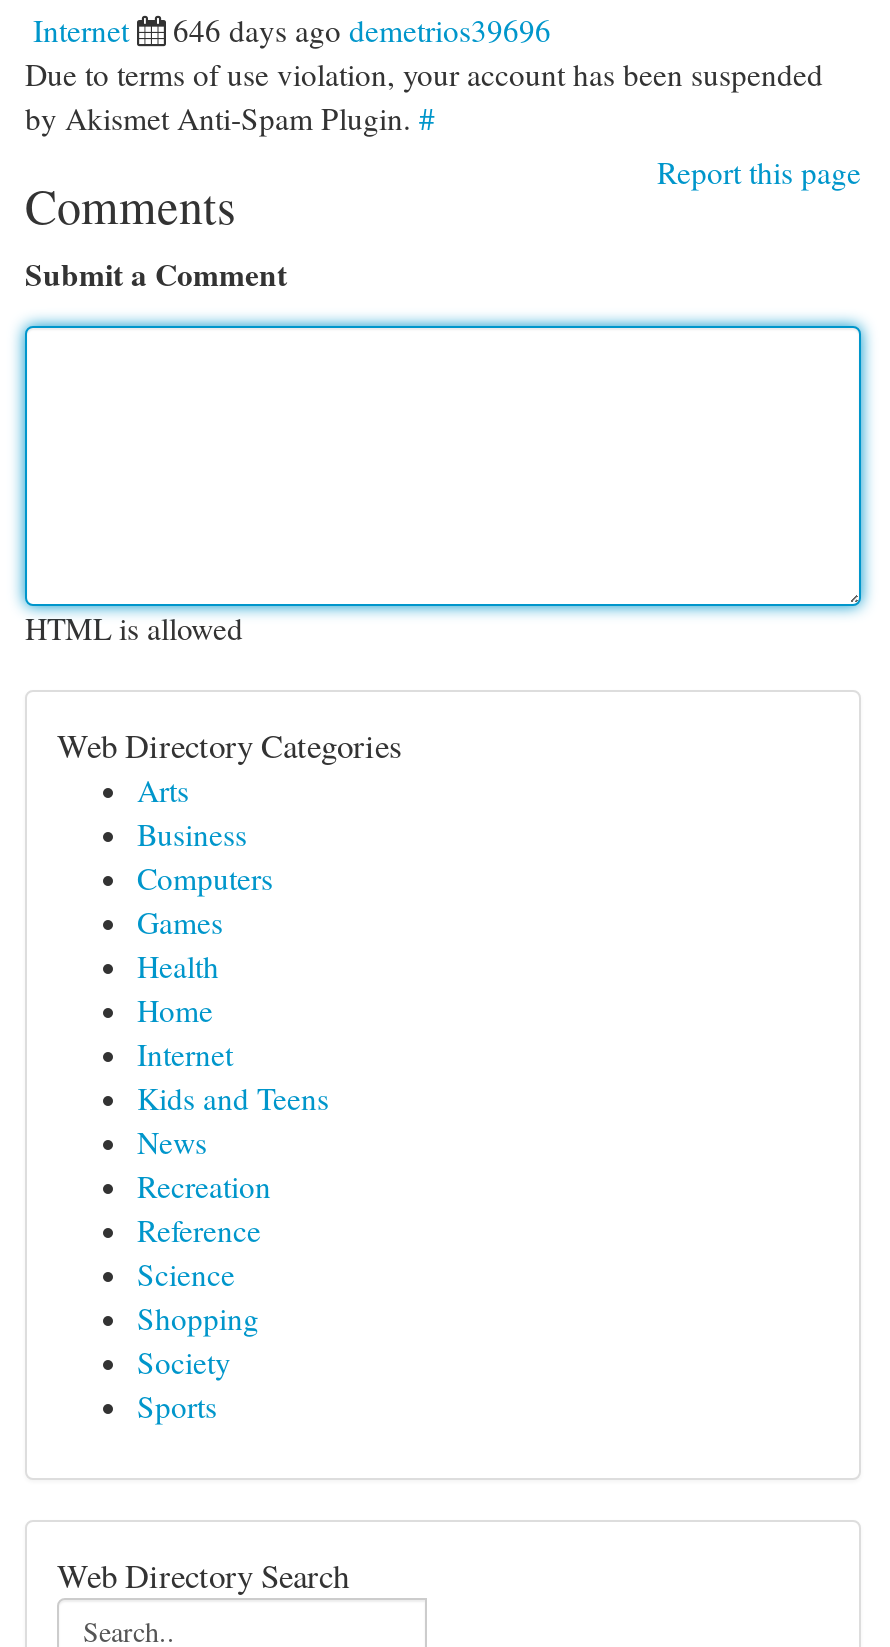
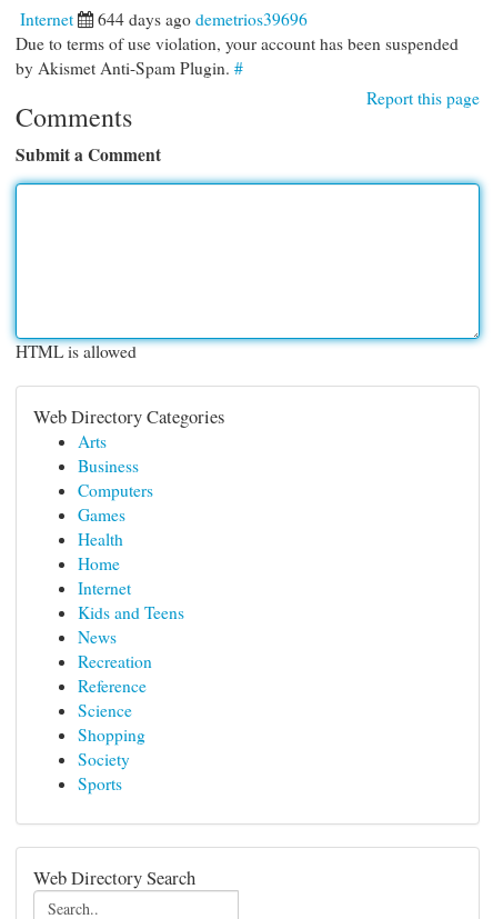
- 646 days ago demetrios39696
+ 644 days ago demetrios39696
